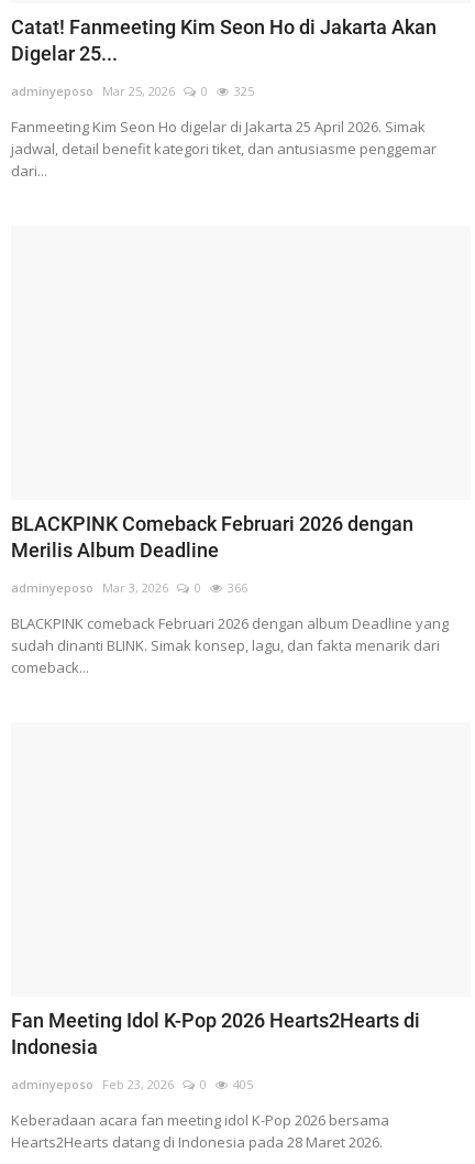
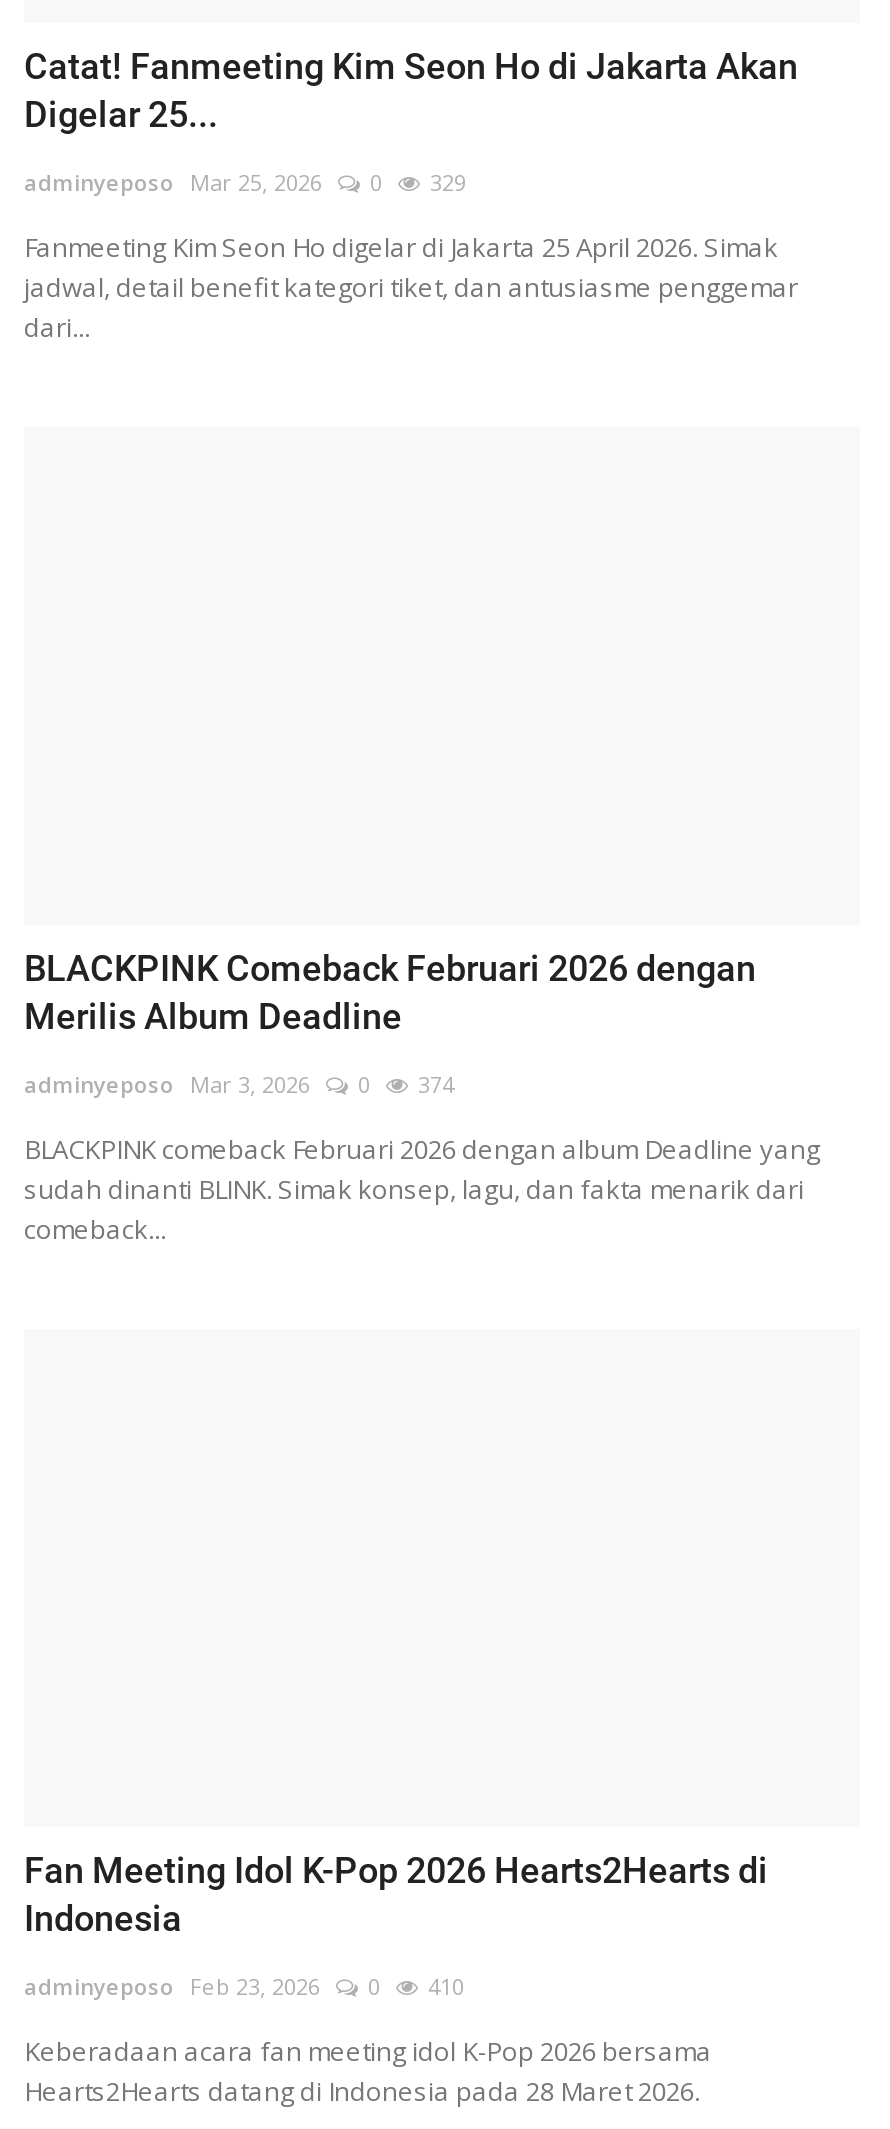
- adminyeposo Mar 25, 2026 0 325
+ adminyeposo Mar 25, 2026 0 329

- adminyeposo Mar 3, 2026 0 366
+ adminyeposo Mar 3, 2026 0 374

- adminyeposo Feb 23, 2026 0 405
+ adminyeposo Feb 23, 2026 0 410
